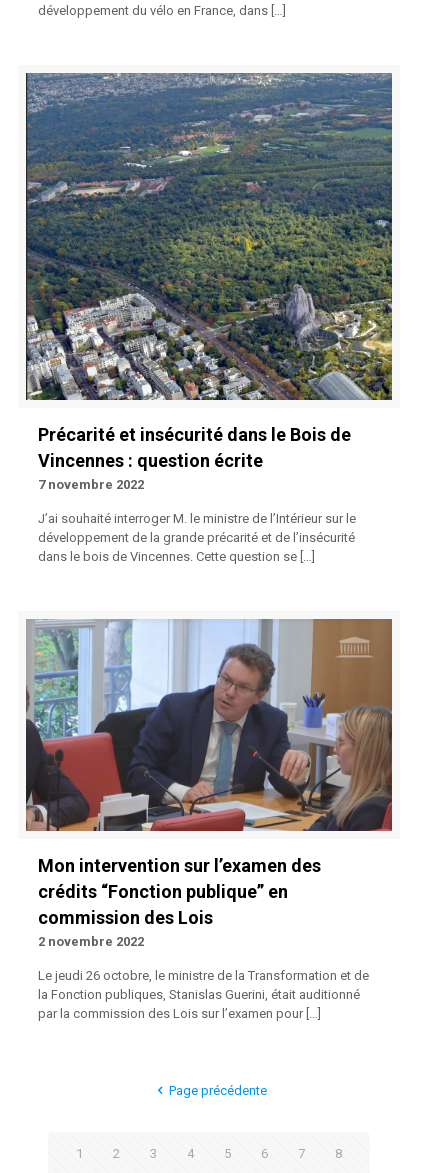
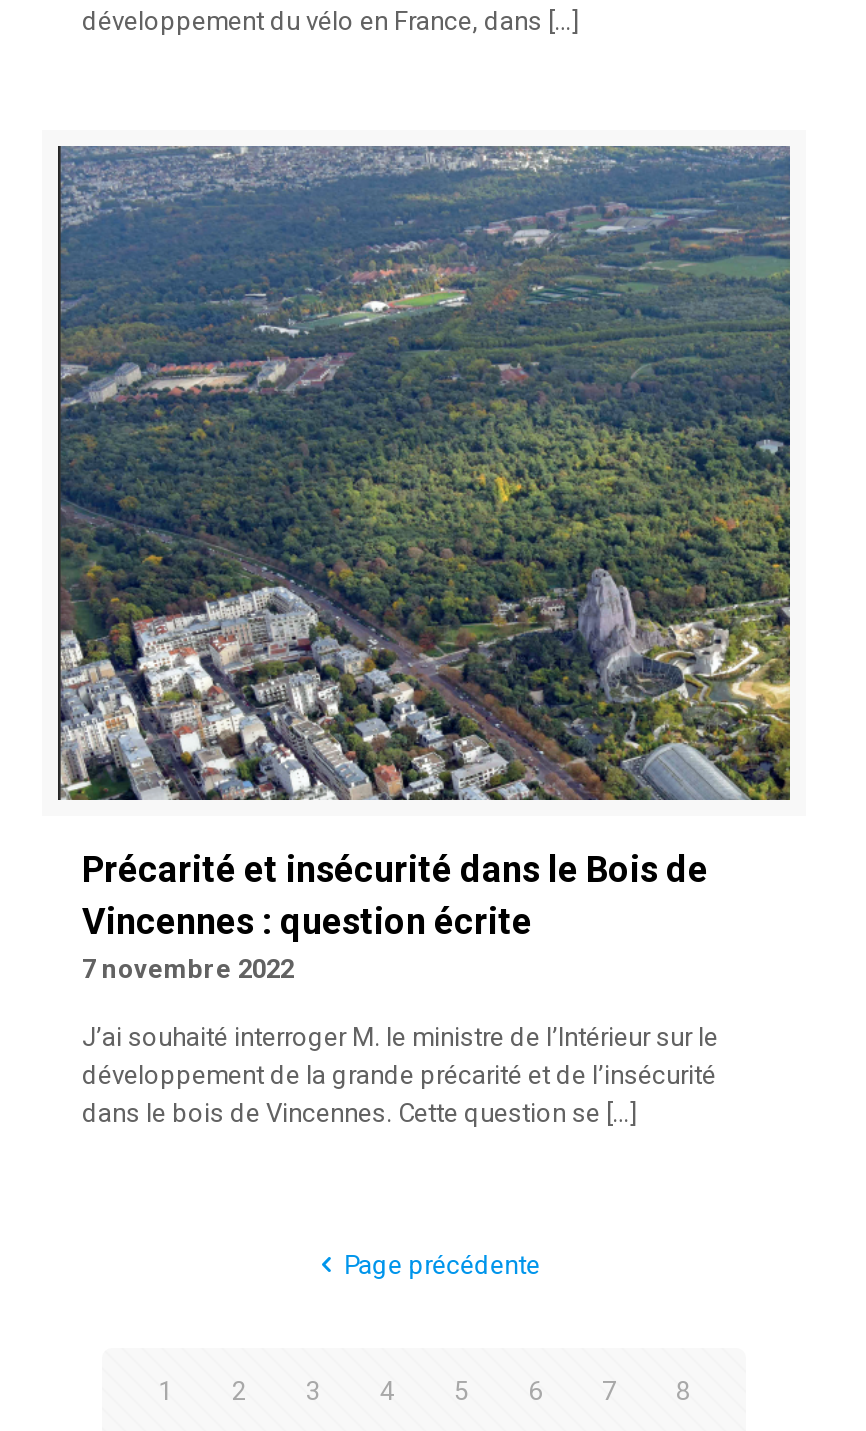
- [image]
- Mon intervention sur l’examen des
- crédits “Fonction publique” en
- commission des Lois
- 2 novembre 2022
- Le jeudi 26 octobre, le ministre de la Transformation et de
- la Fonction publiques, Stanislas Guerini, était auditionné
- par la commission des Lois sur l’examen pour […]
